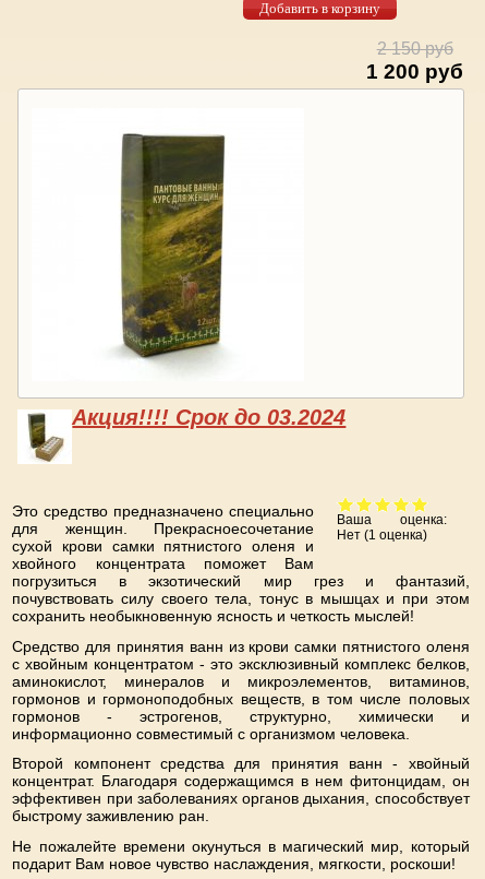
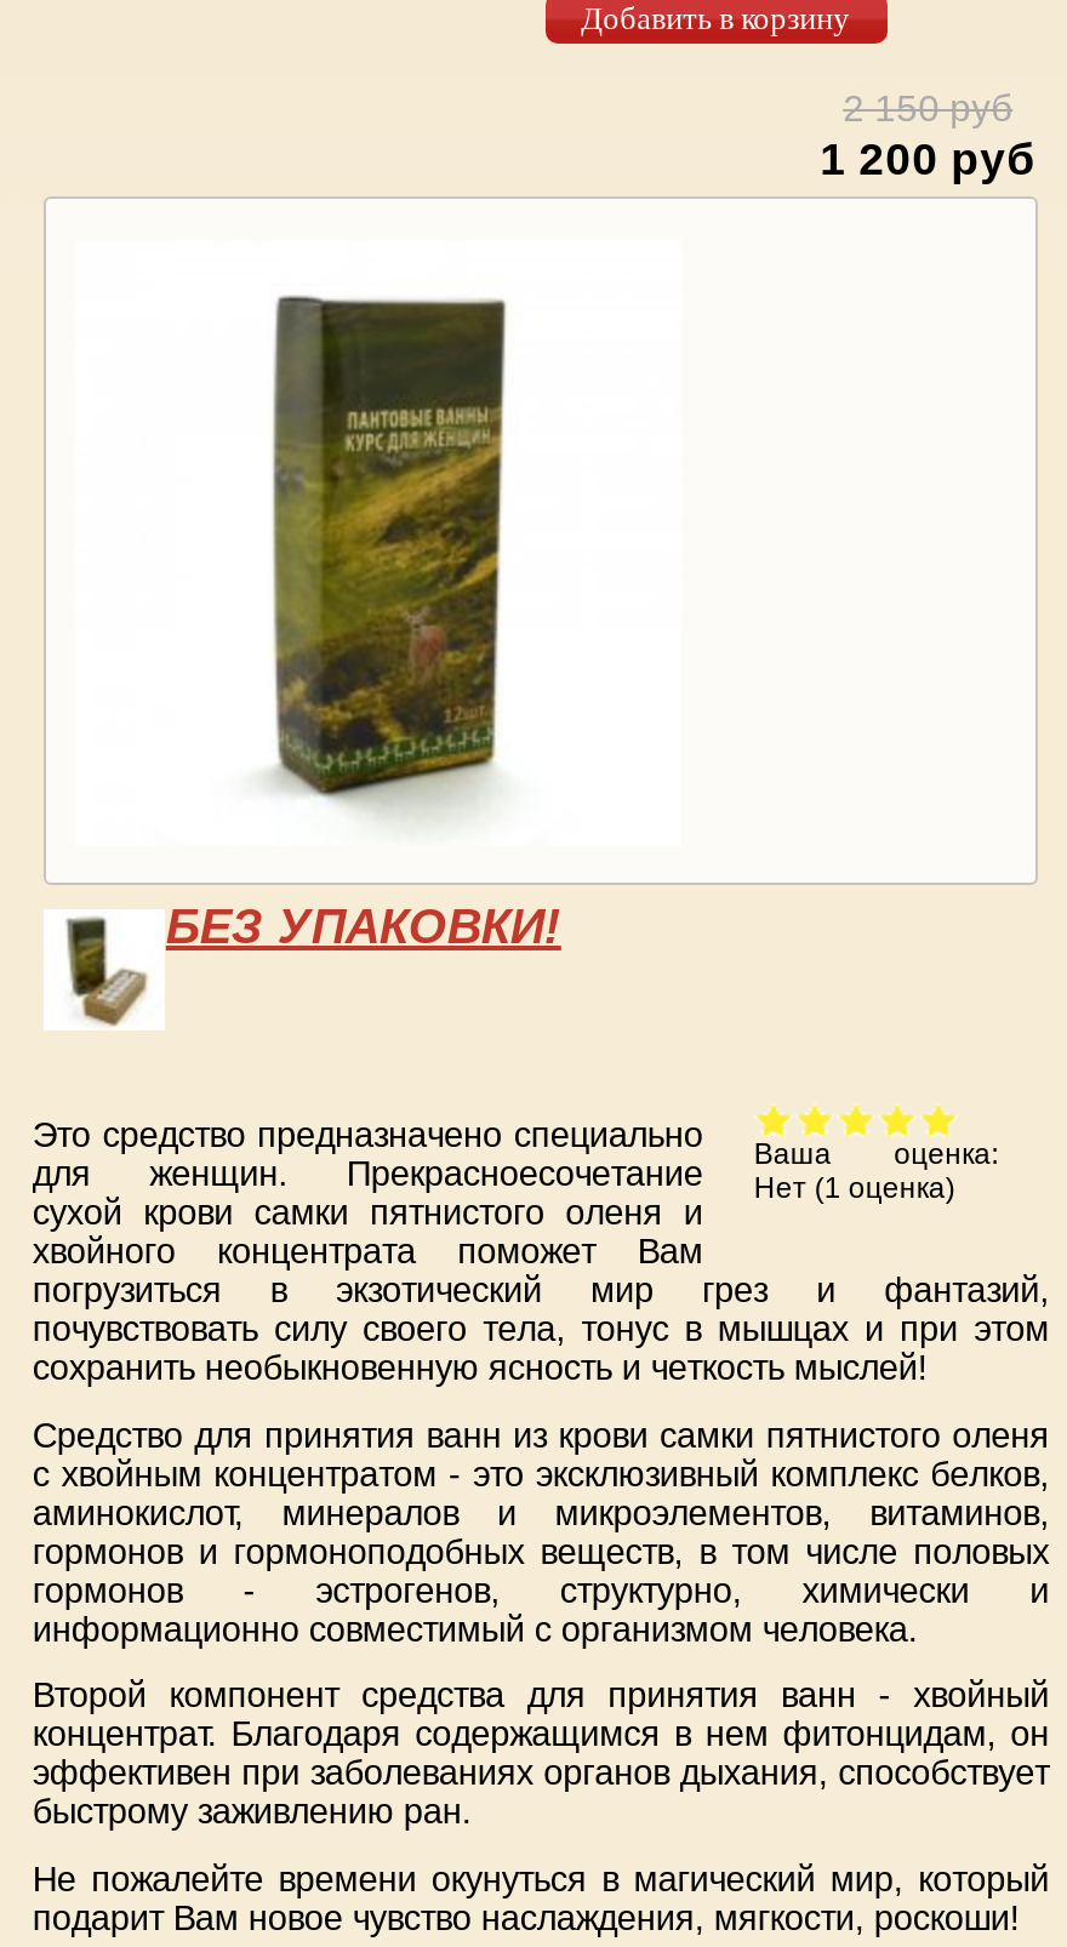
- Акция!!!! Срок до 03.2024
+ БЕЗ УПАКОВКИ!
